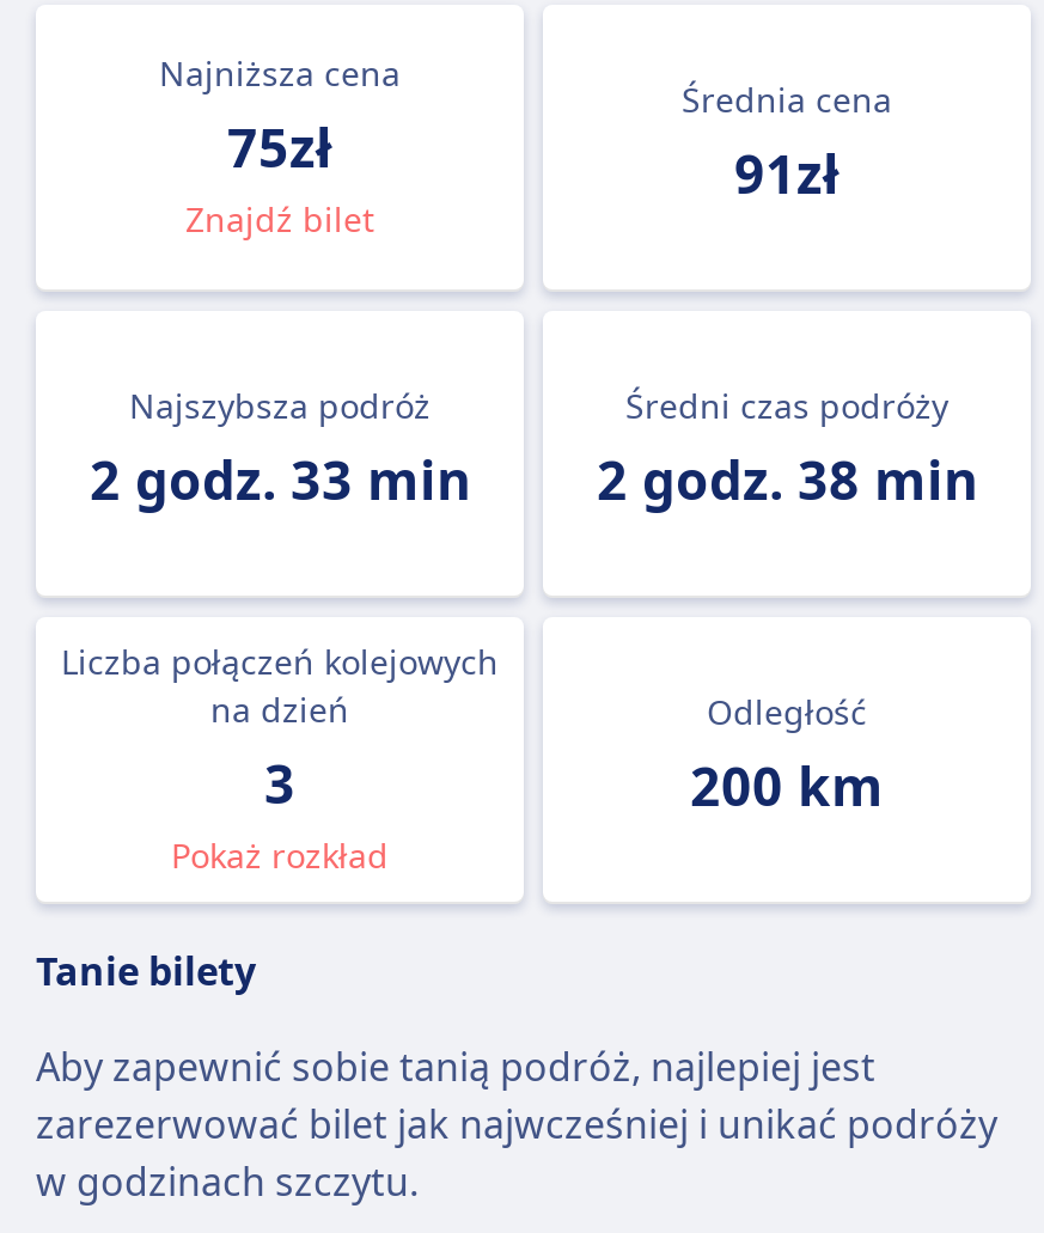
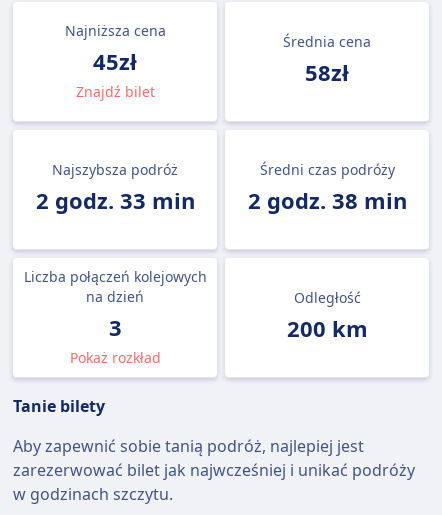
- 75zł
+ 45zł

- 91zł
+ 58zł
